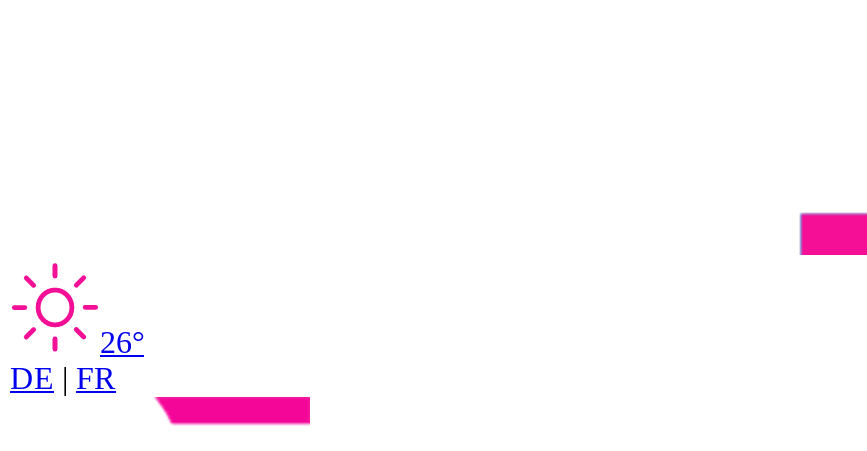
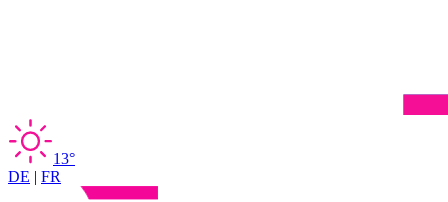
- 26°
+ 13°
